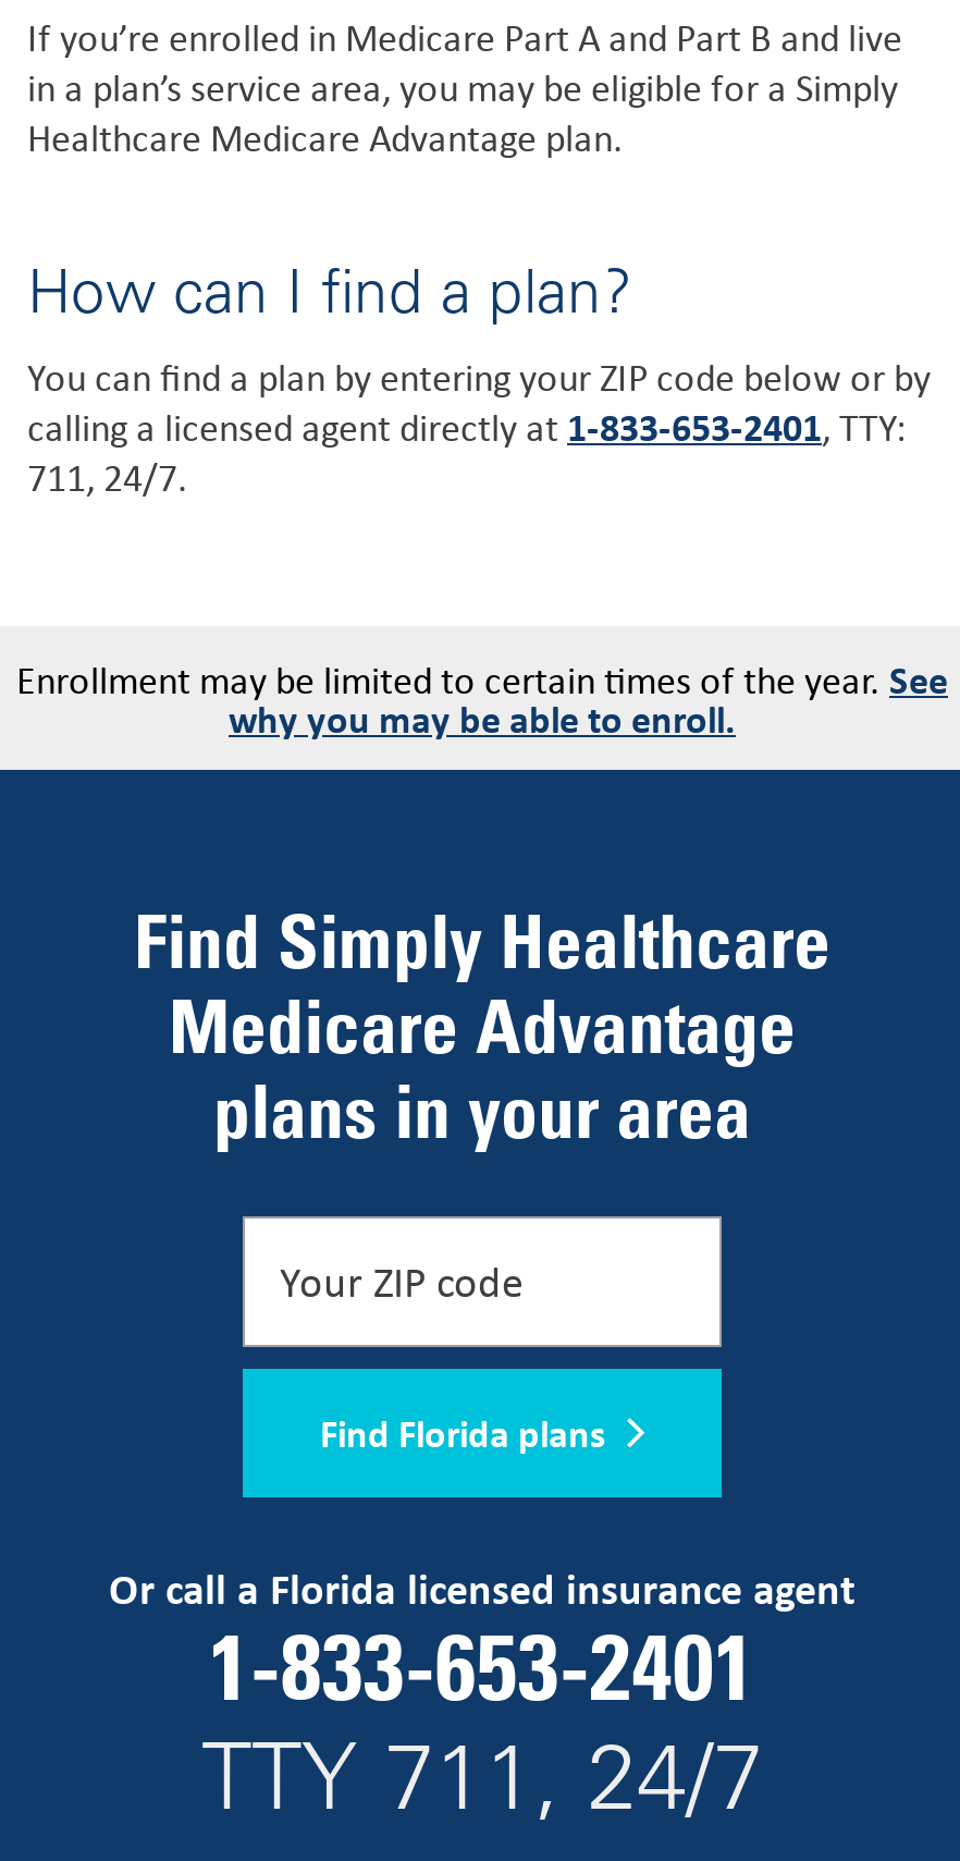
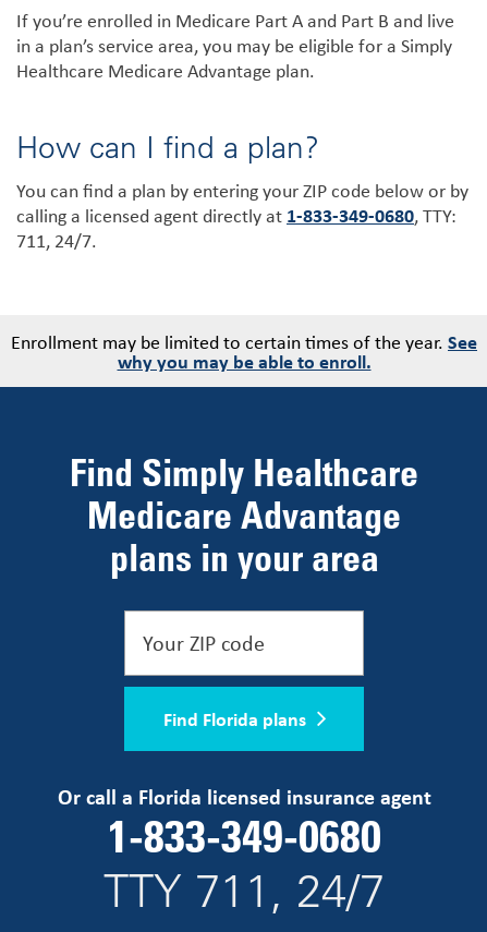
- calling a licensed agent directly at 1-833-653-2401, TTY:
+ calling a licensed agent directly at 1-833-349-0680, TTY:

- 1-833-653-2401
+ 1-833-349-0680
